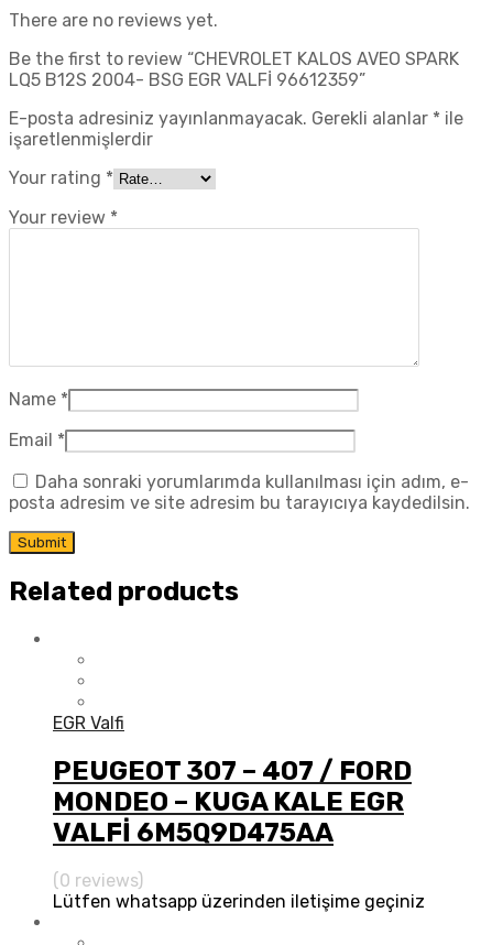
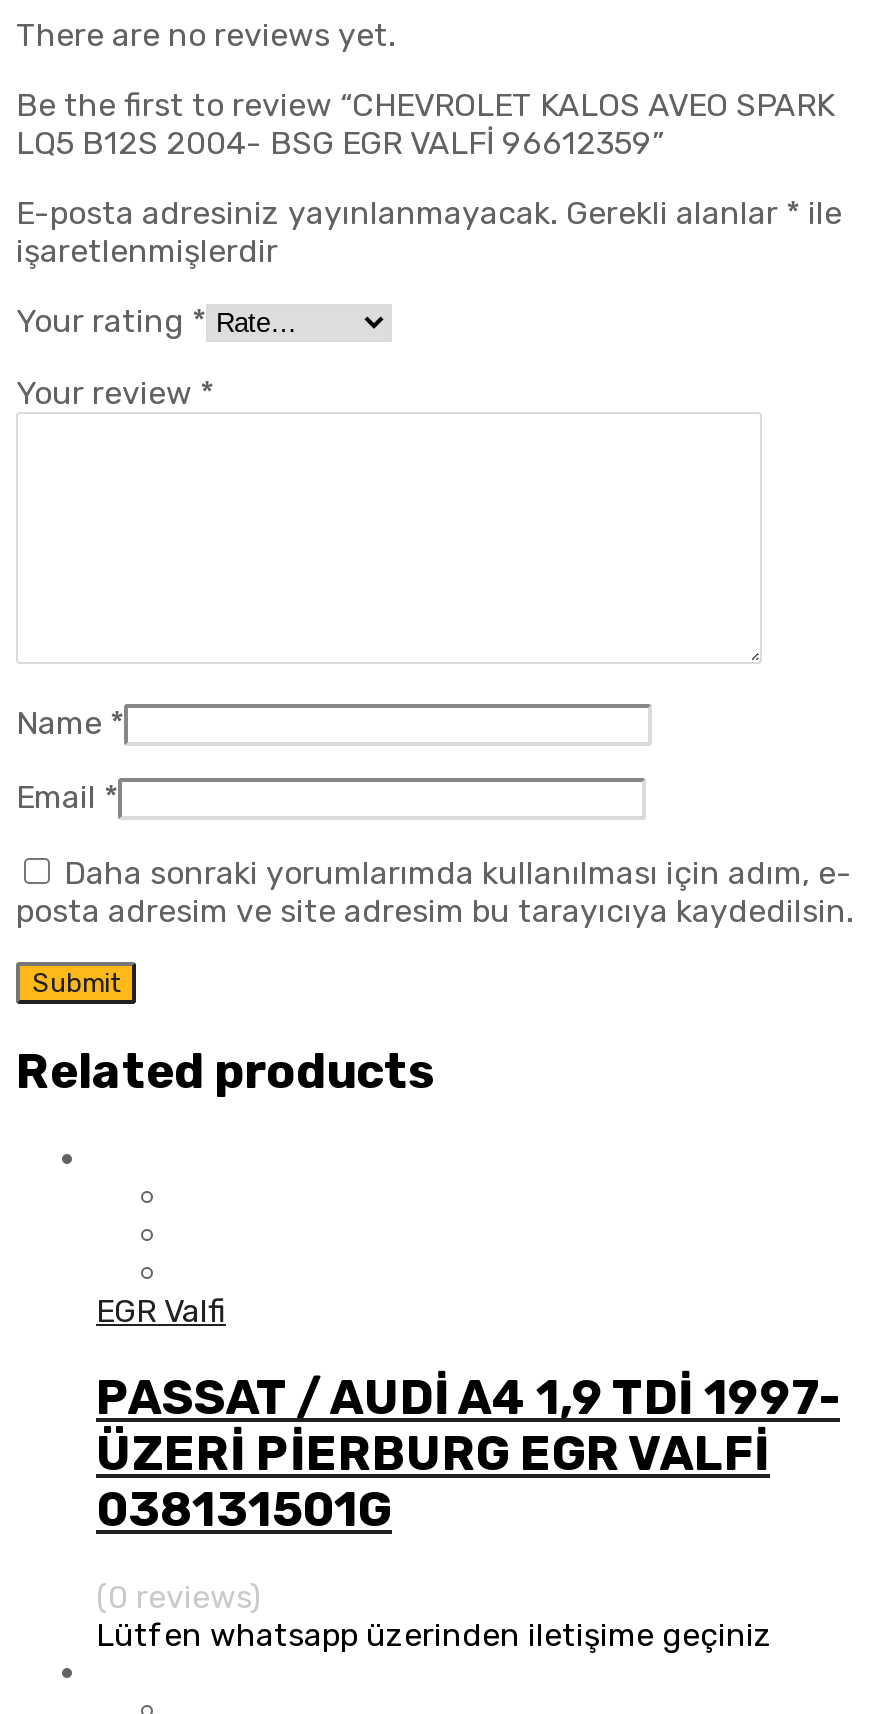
- PEUGEOT 307 – 407 / FORD
- MONDEO – KUGA KALE EGR
- VALFİ 6M5Q9D475AA
+ PASSAT / AUDİ A4 1,9 TDİ 1997-
+ ÜZERİ PİERBURG EGR VALFİ
+ 038131501G
